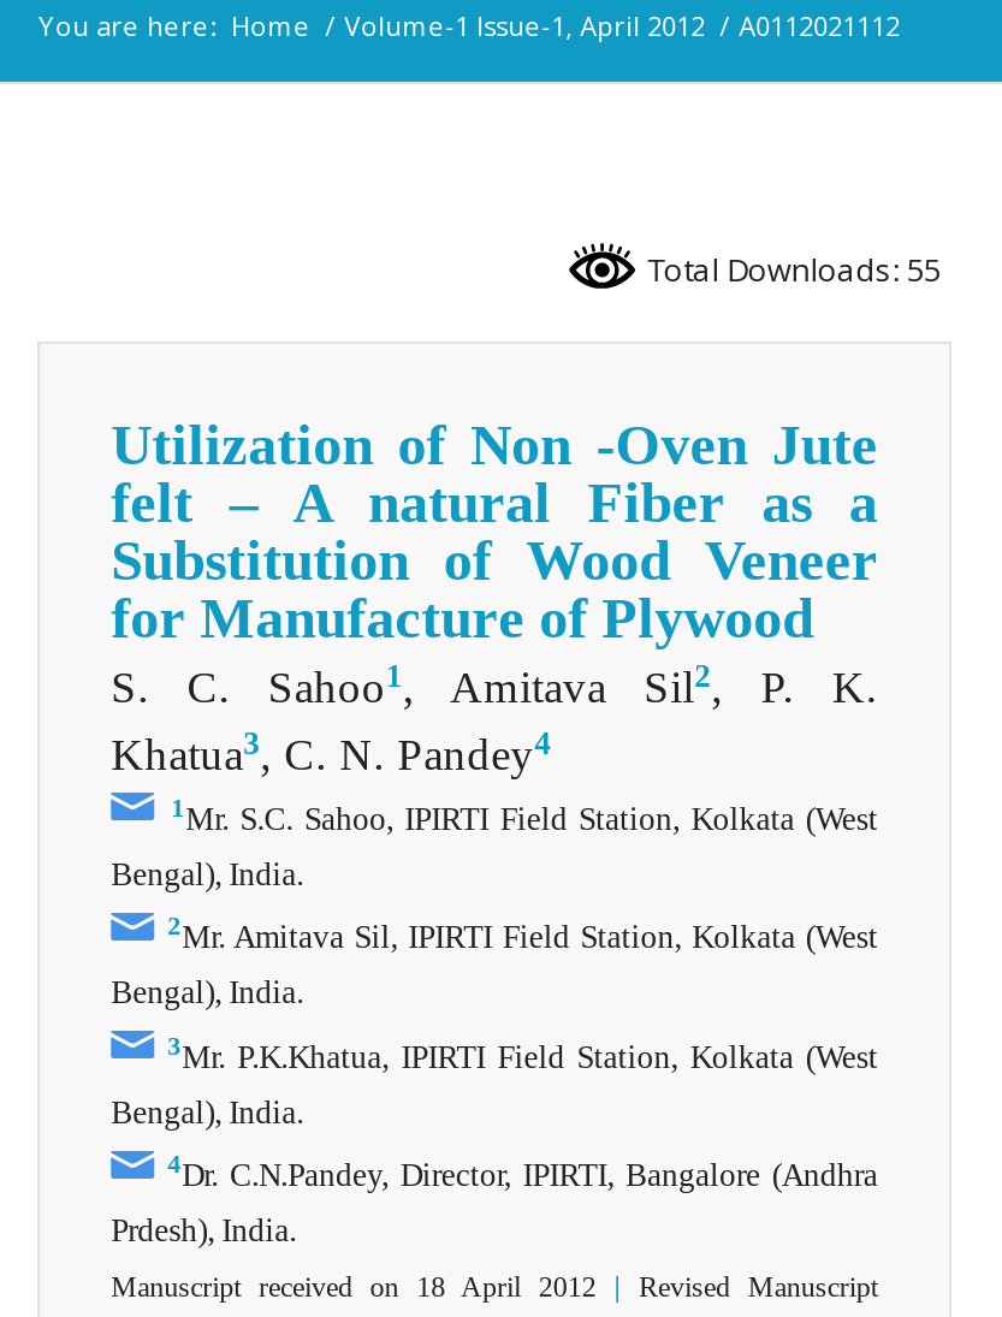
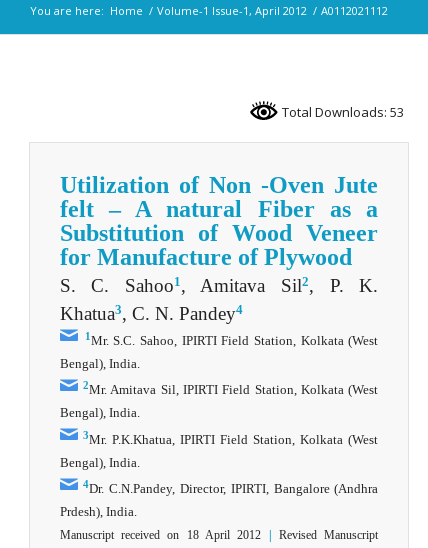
- Total Downloads: 55
+ Total Downloads: 53
